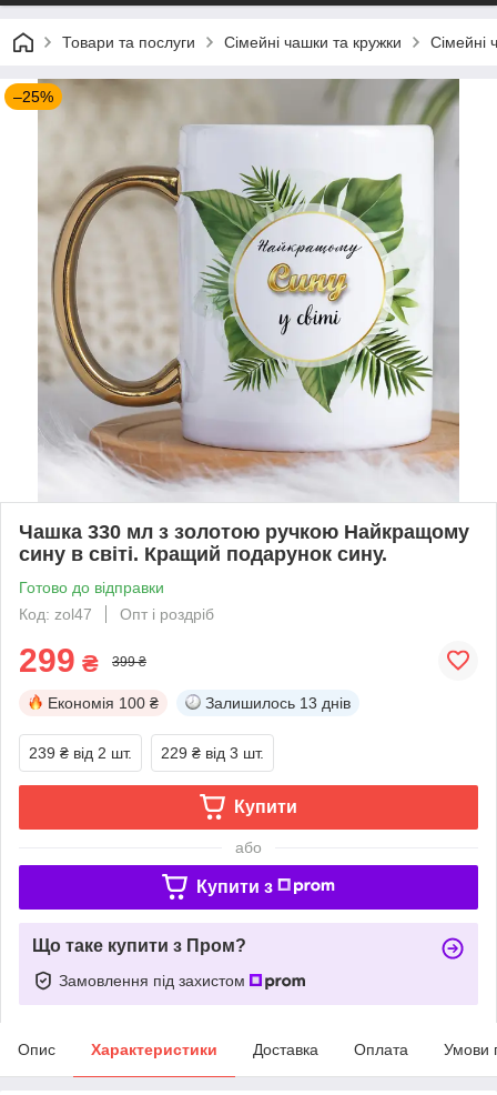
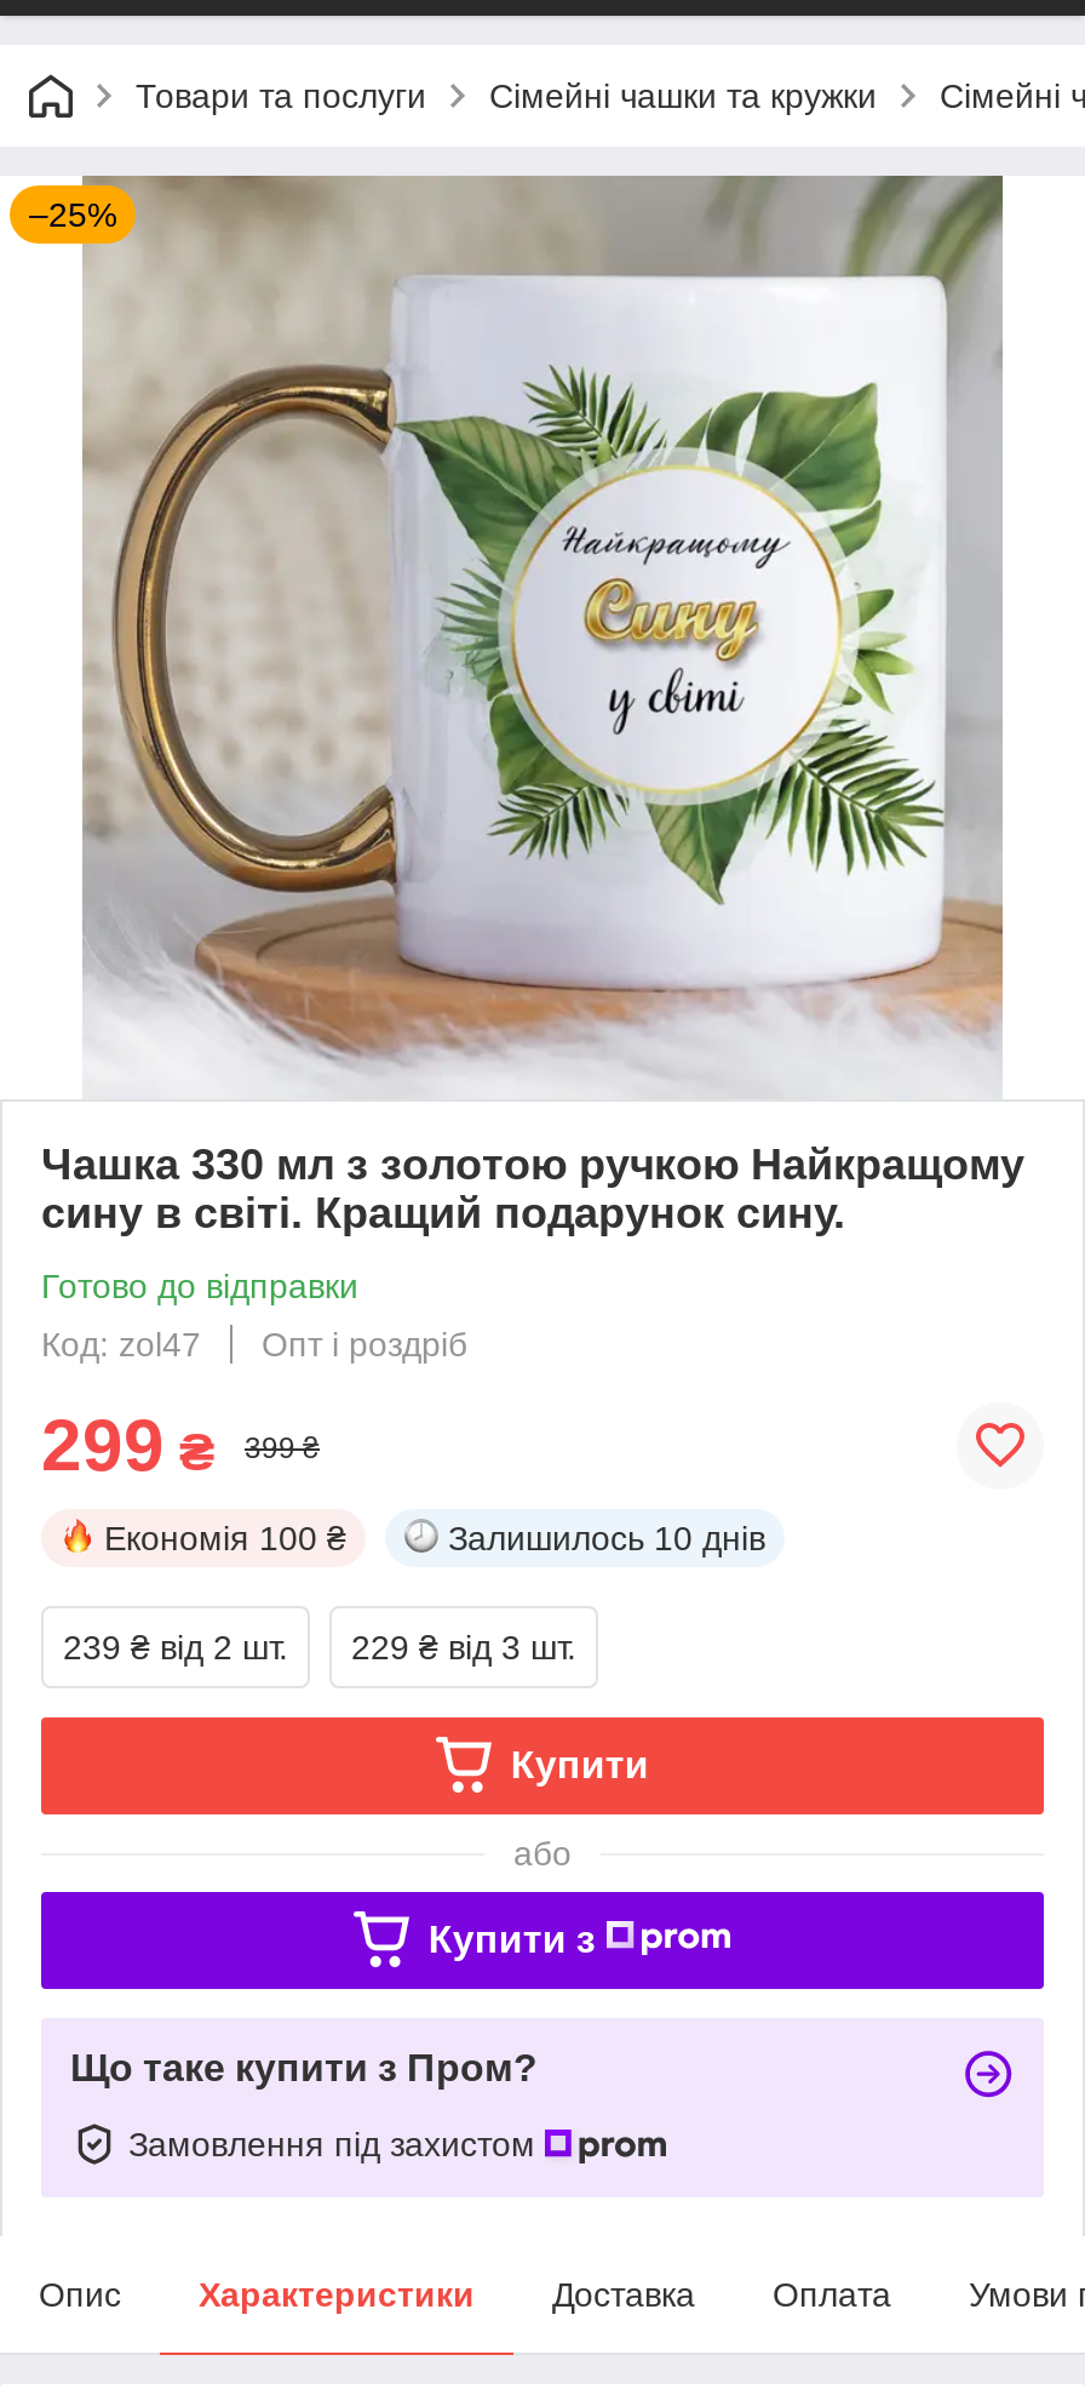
- Залишилось 13 днів
+ Залишилось 10 днів
